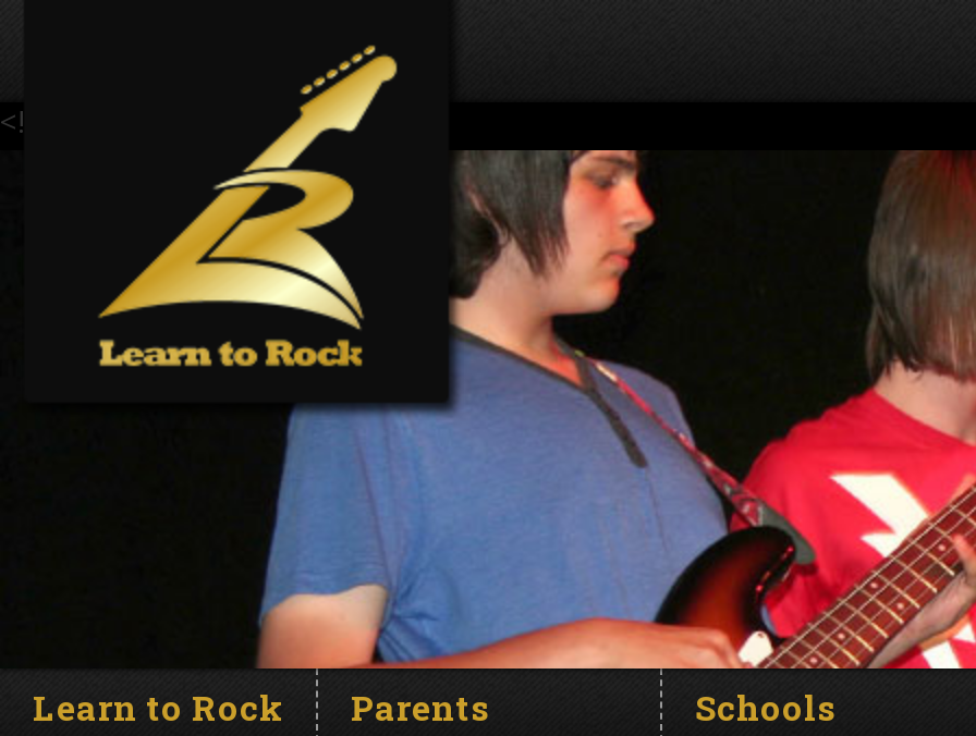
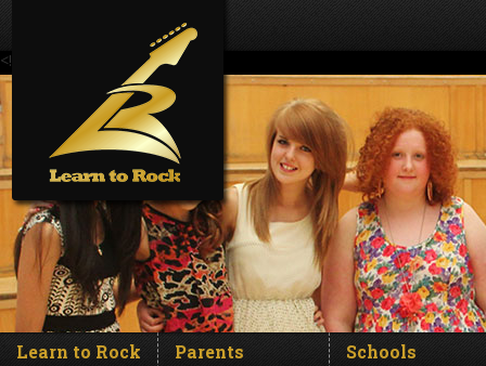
- [image]
+ [image]
